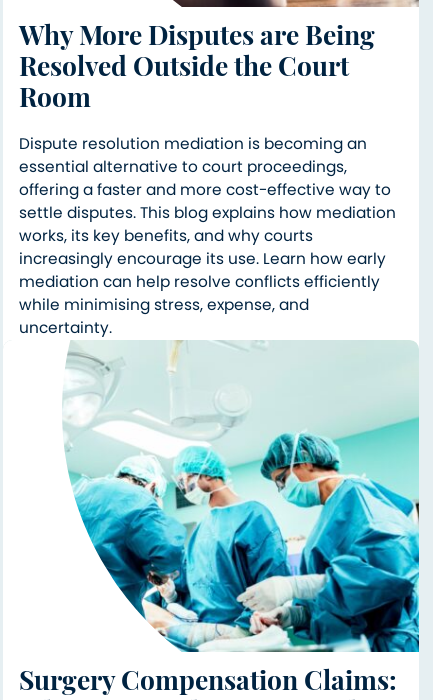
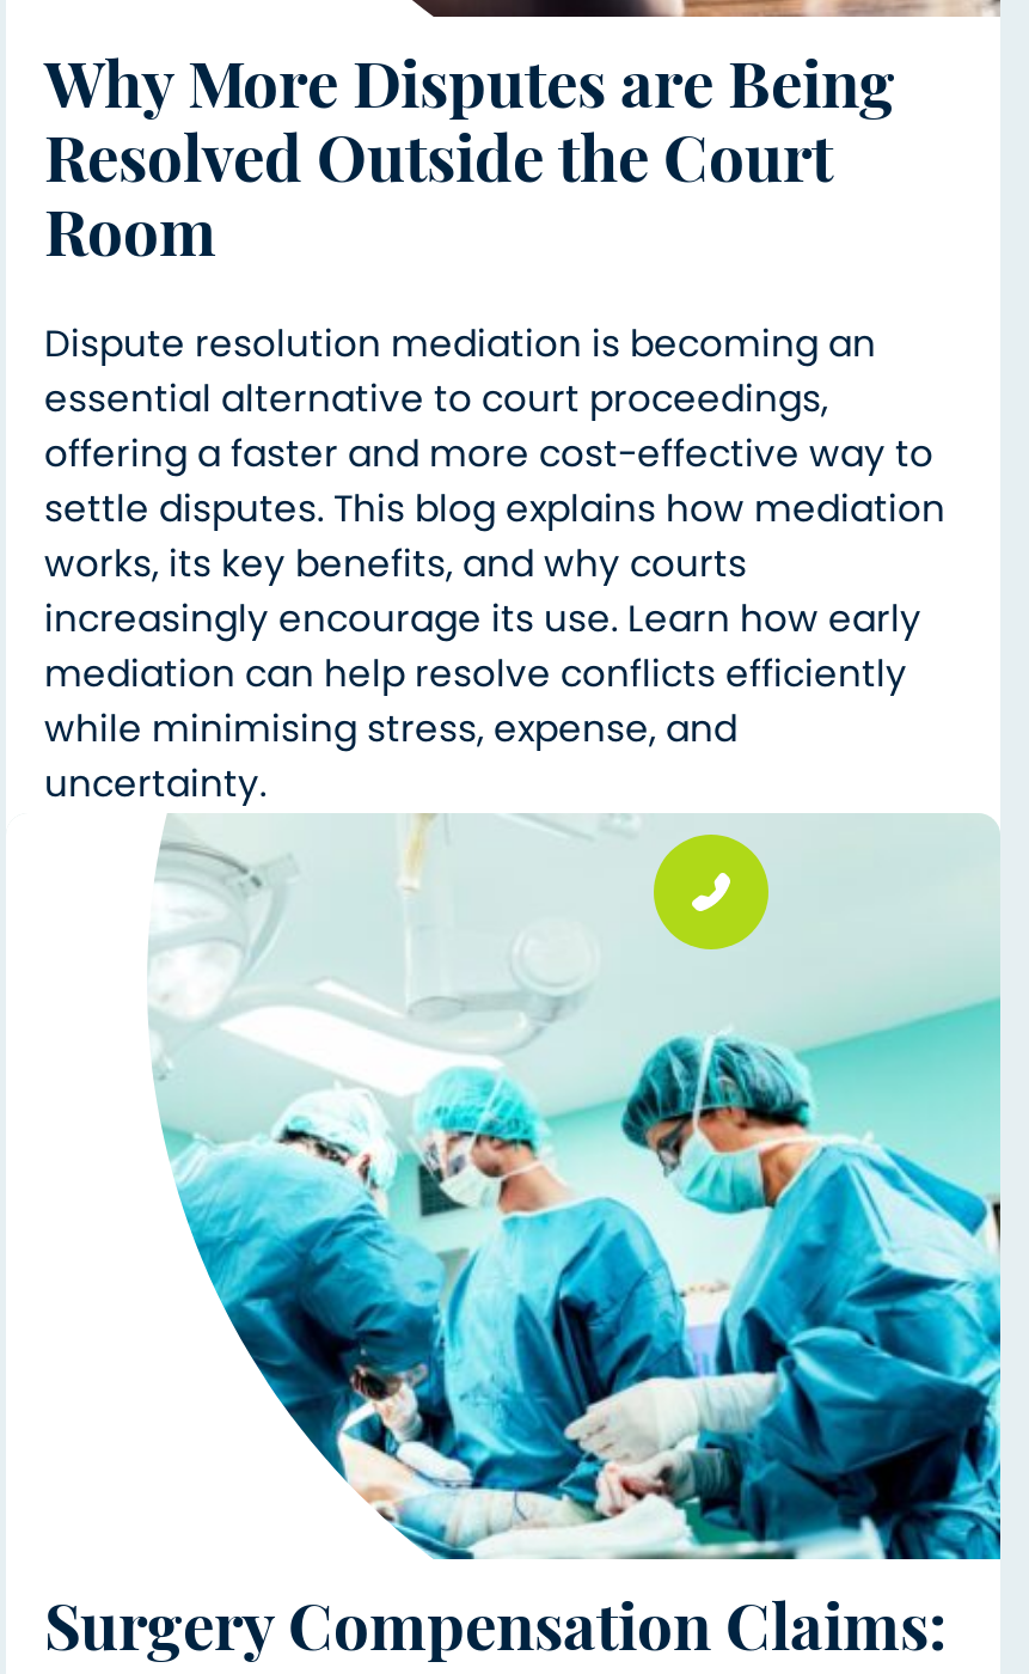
+ [image]
